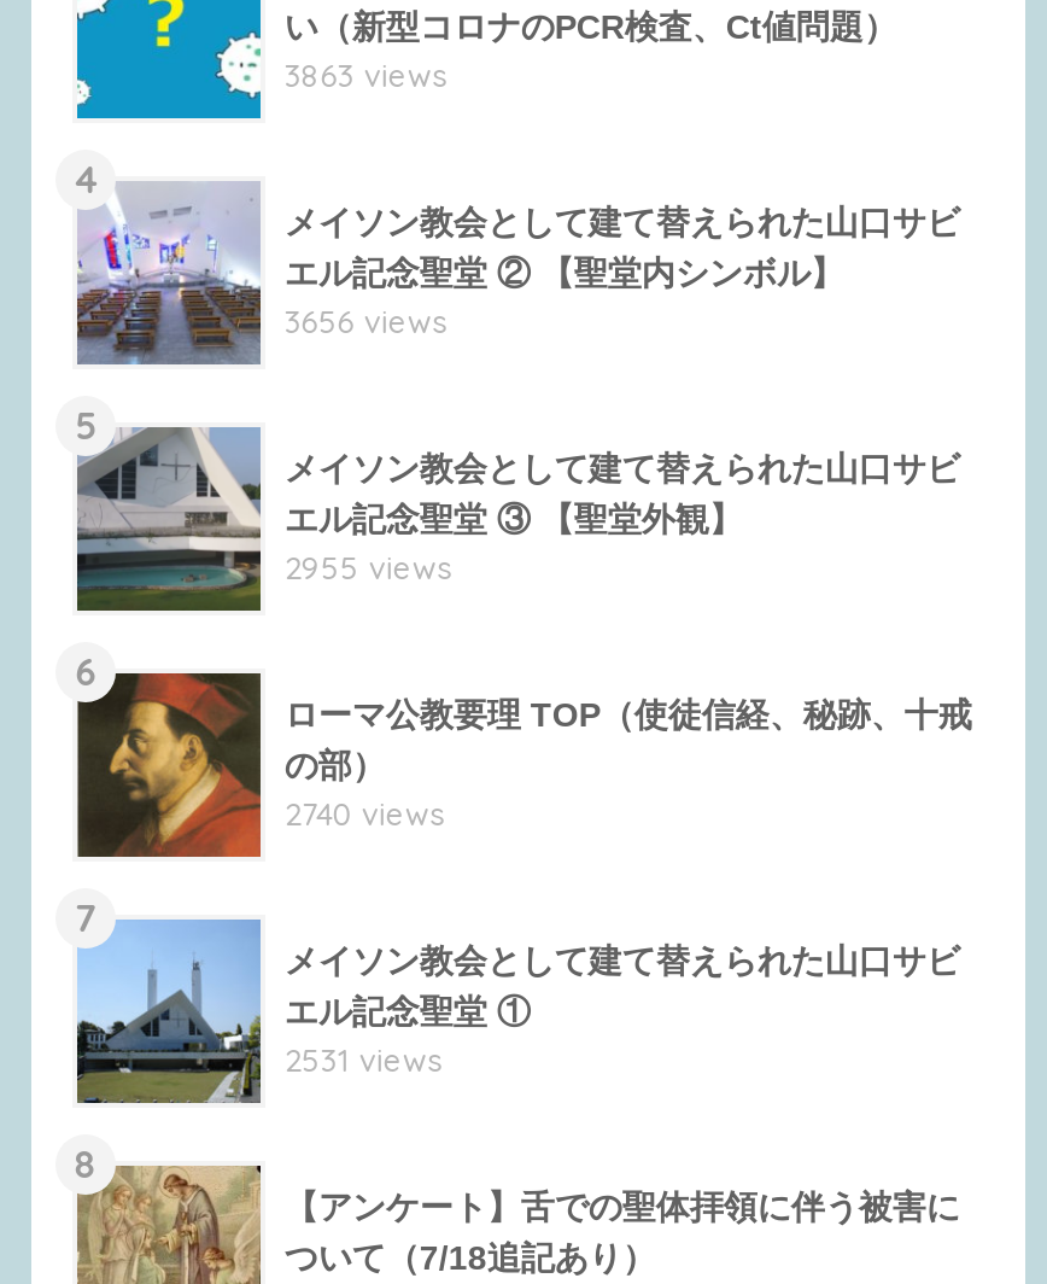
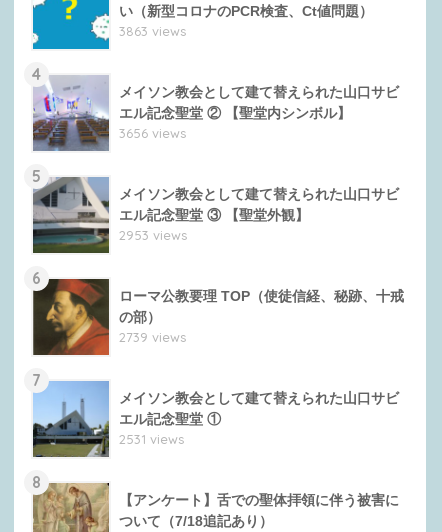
- 2955 views
+ 2953 views

- 2740 views
+ 2739 views
